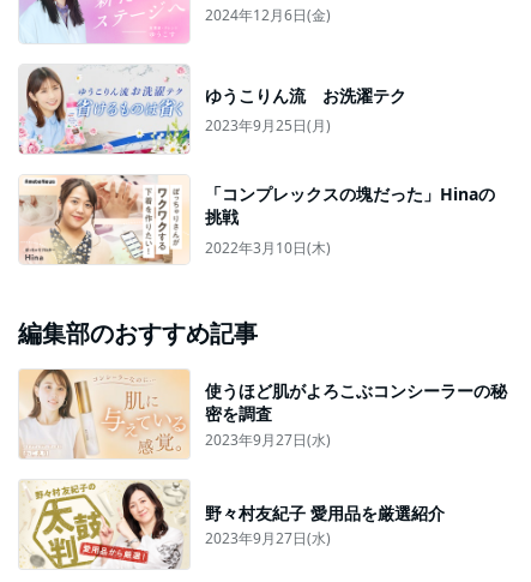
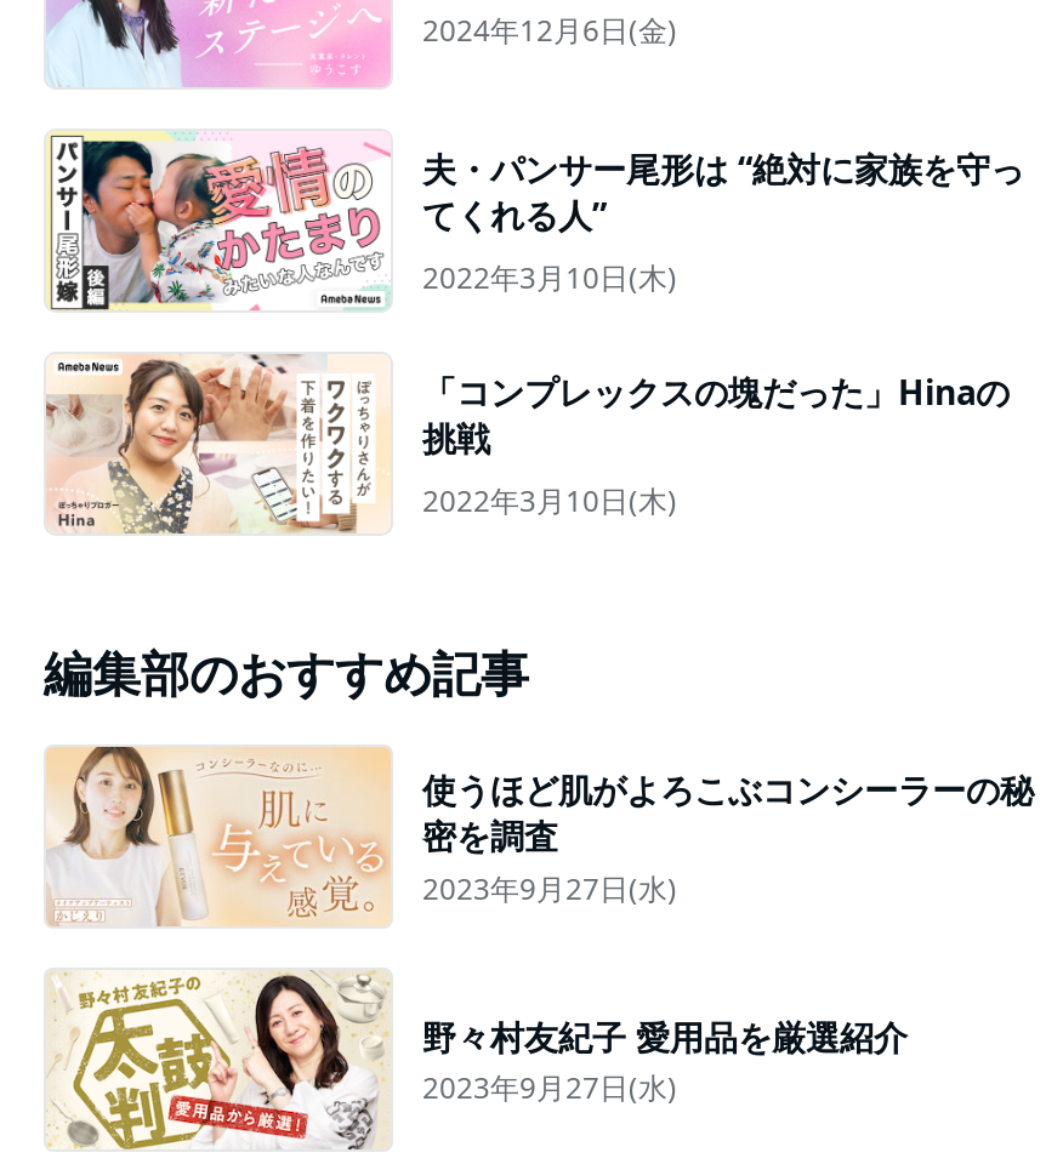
- [image]
- ゆうこりん流 お洗濯テク
- 2023年9月25日(月)
+ [image]
+ 夫・パンサー尾形は “絶対に家族を守っ
+ てくれる人”
+ 2022年3月10日(木)
